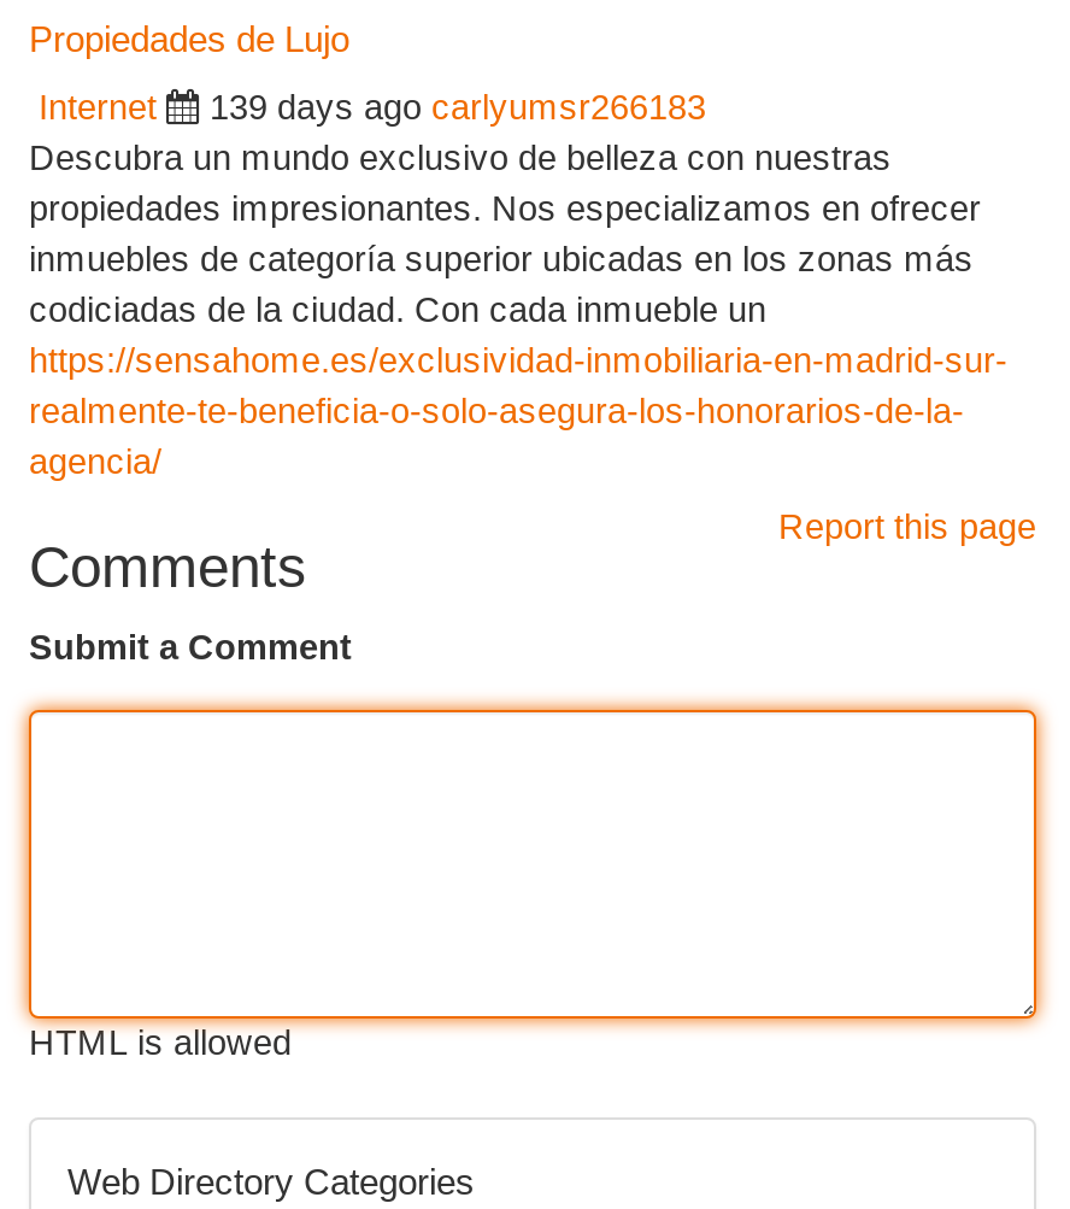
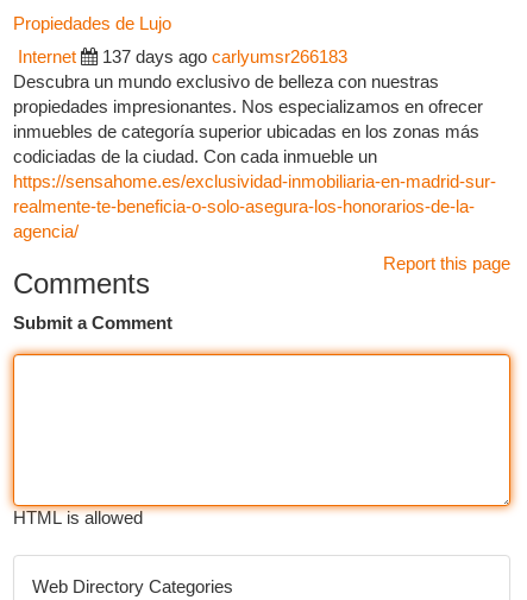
- 139 days ago carlyumsr266183
+ 137 days ago carlyumsr266183
